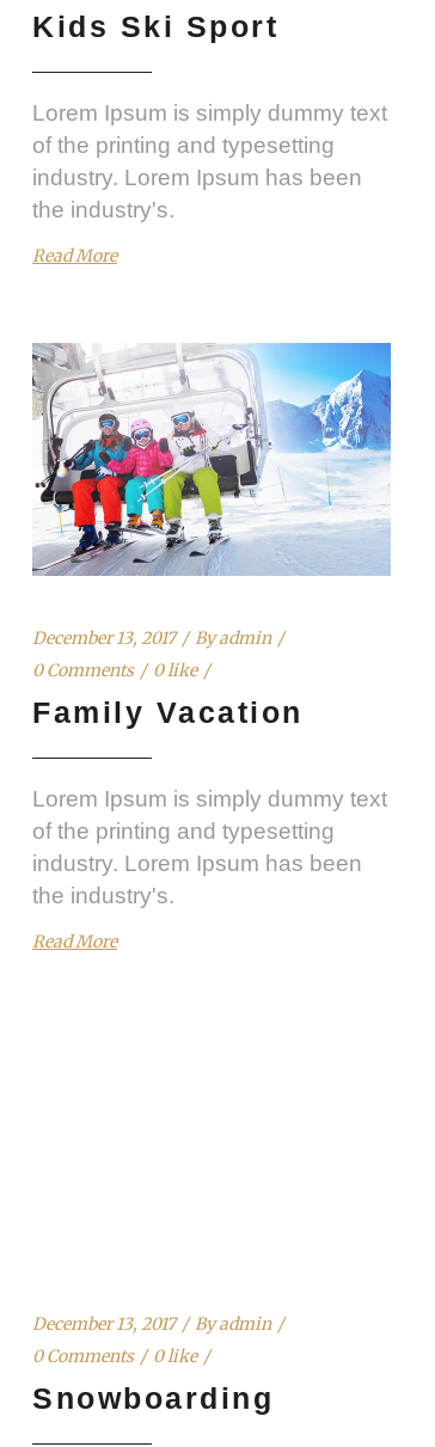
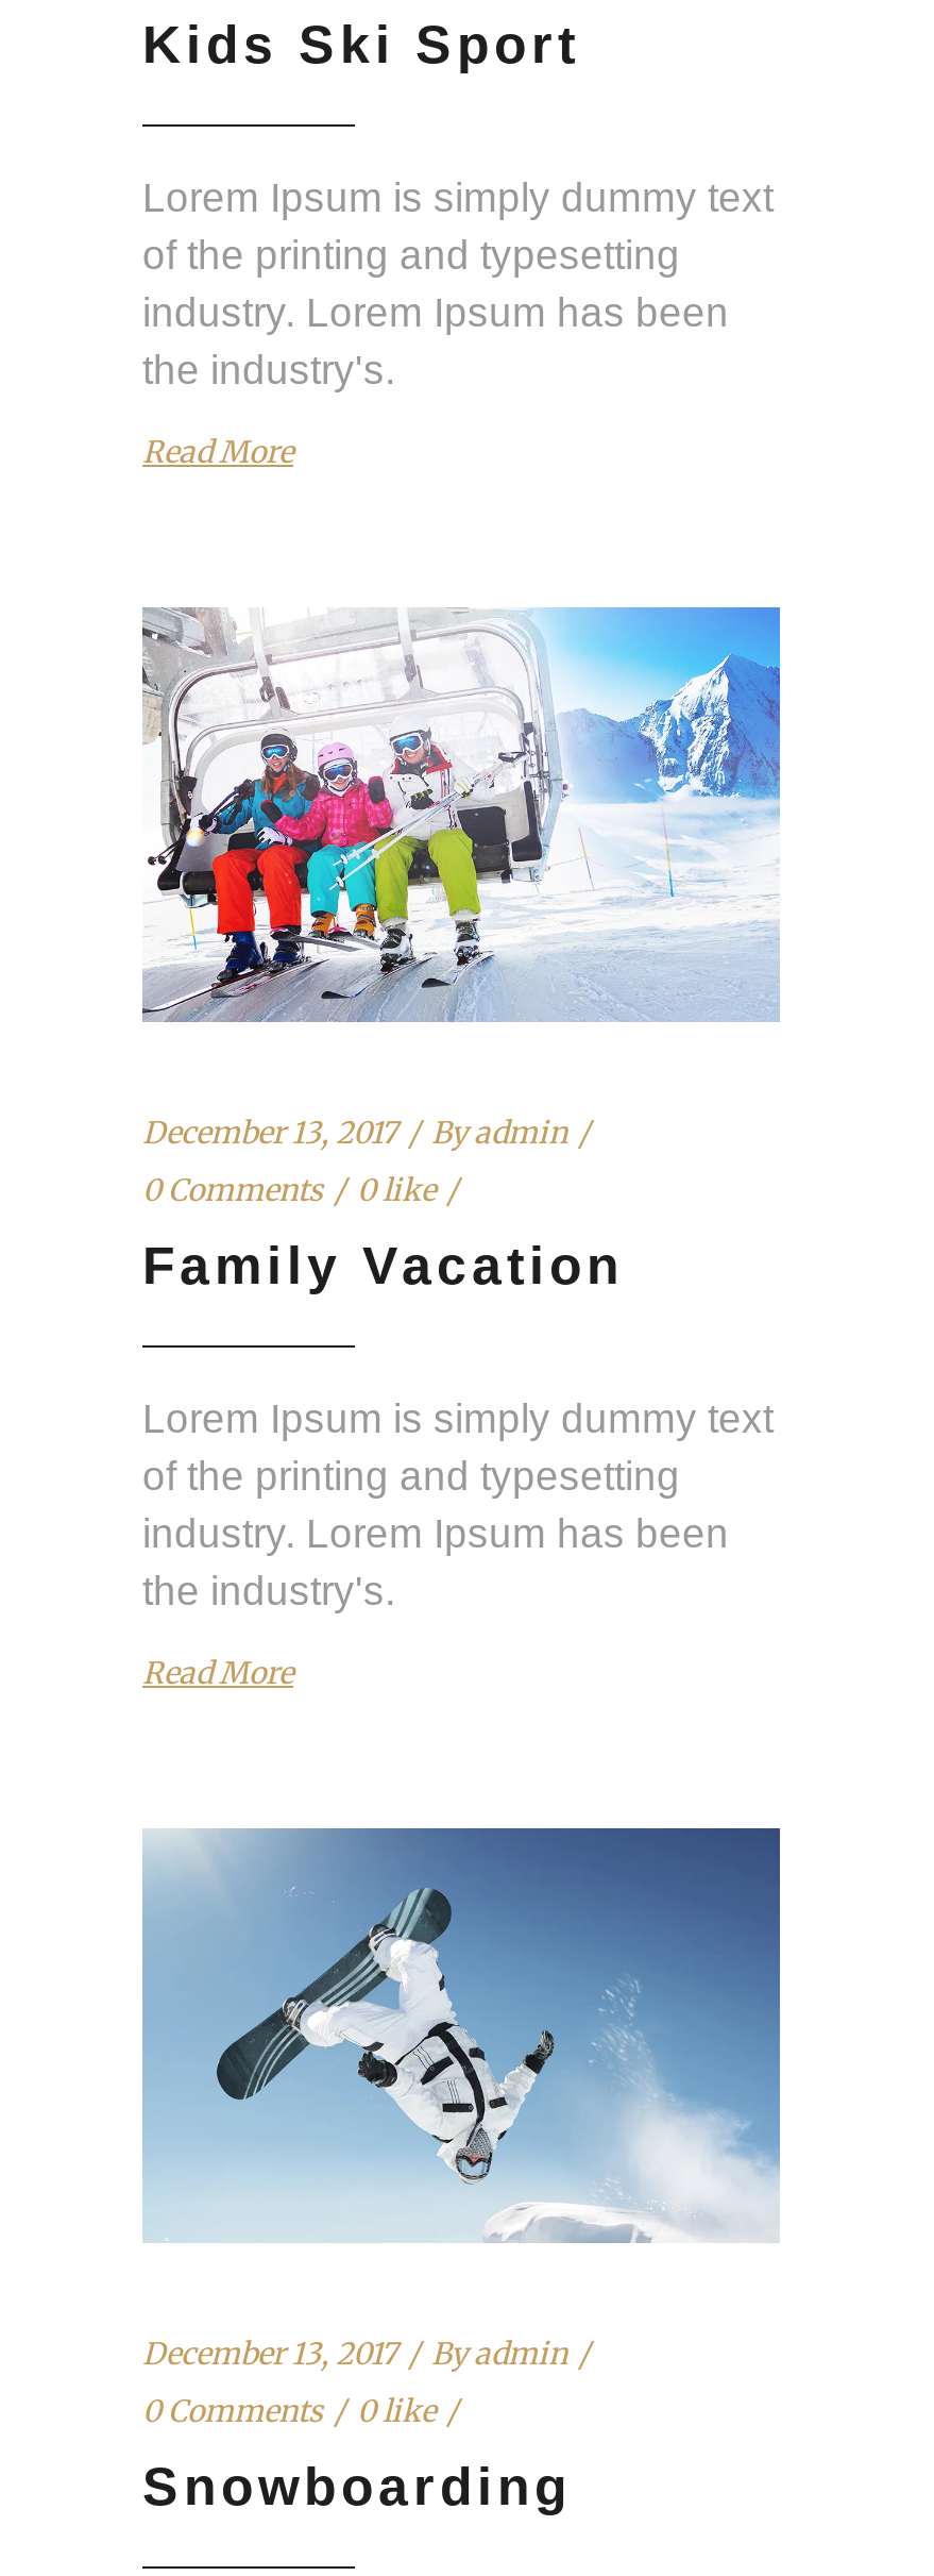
+ [image]
